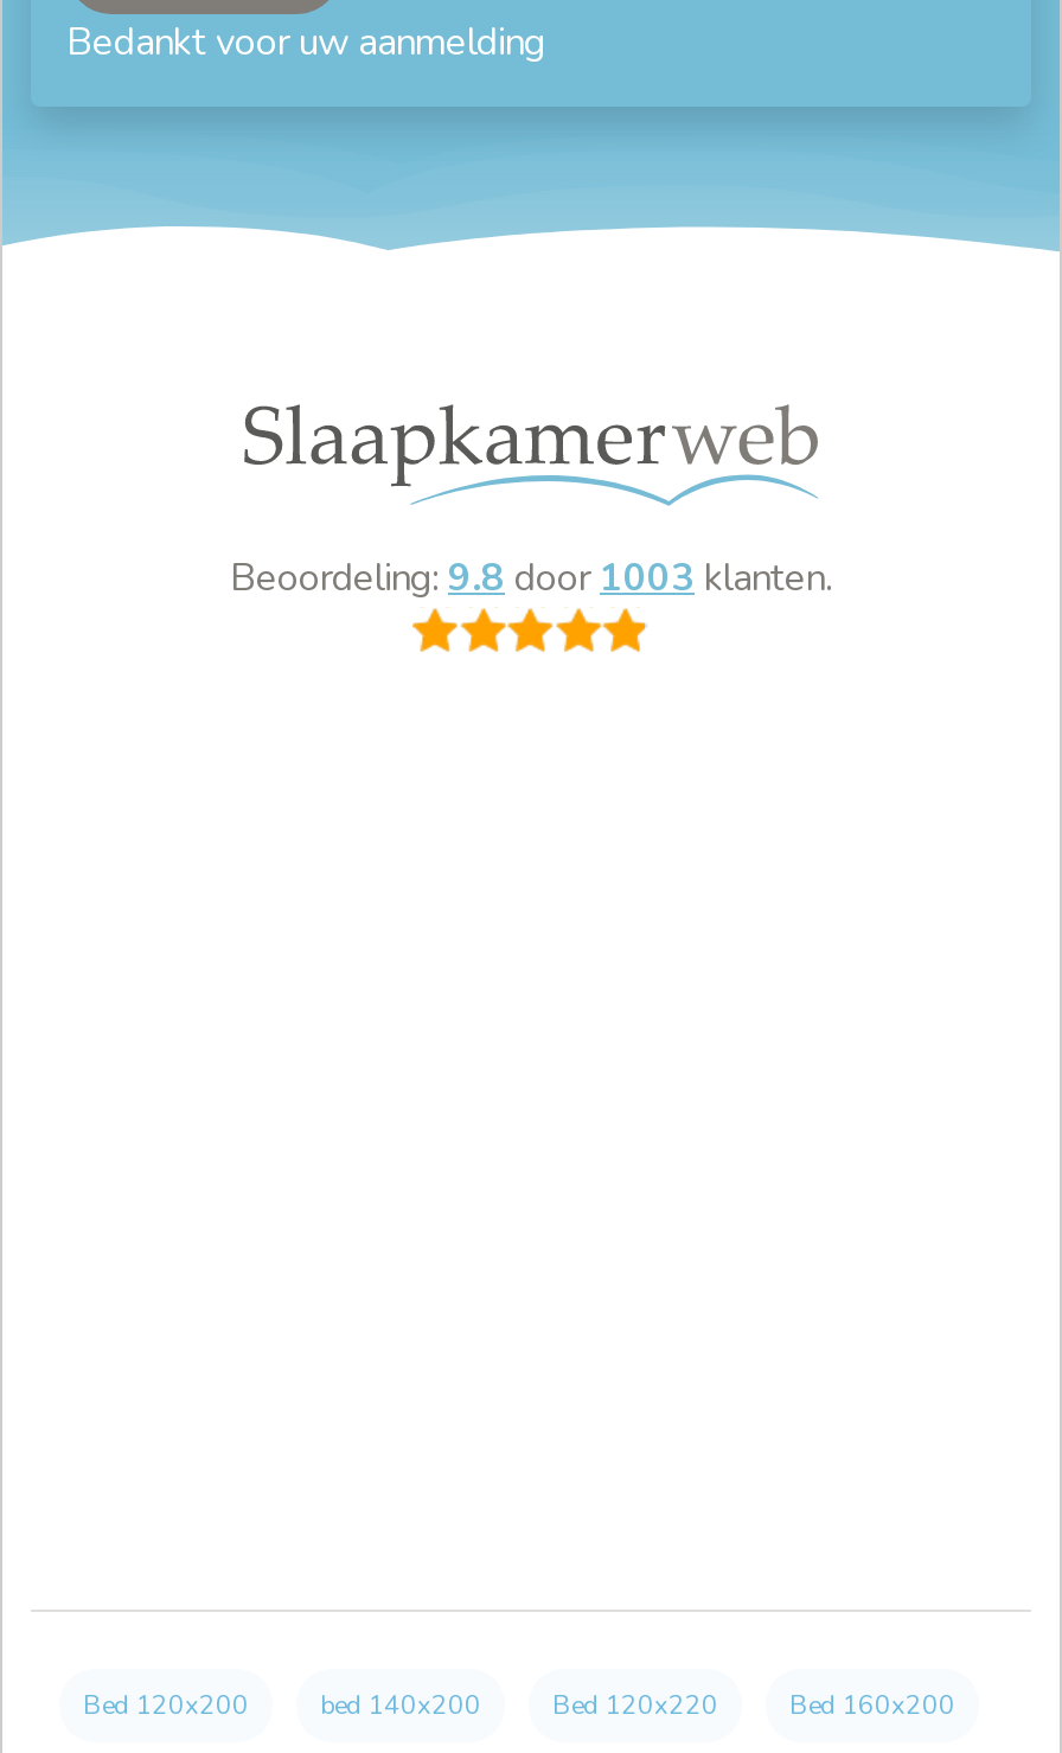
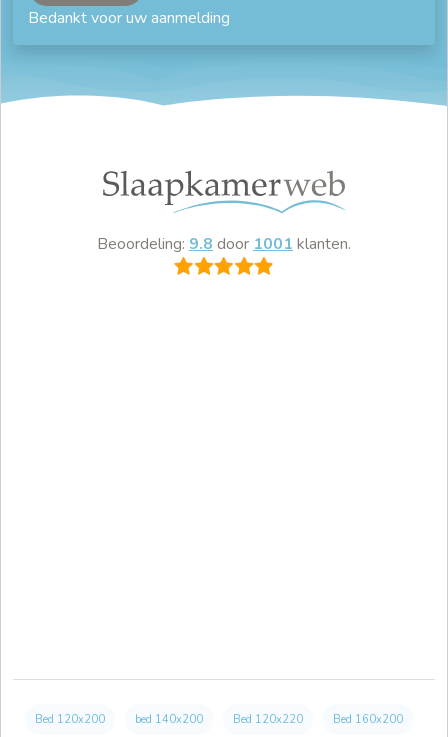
- Beoordeling: 9.8 door 1003 klanten.
+ Beoordeling: 9.8 door 1001 klanten.
